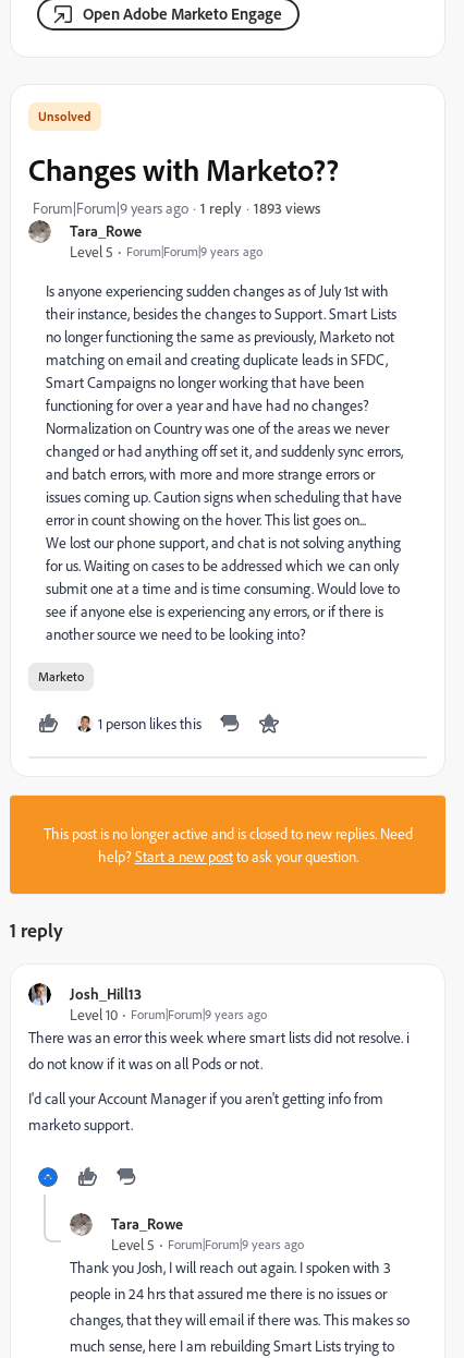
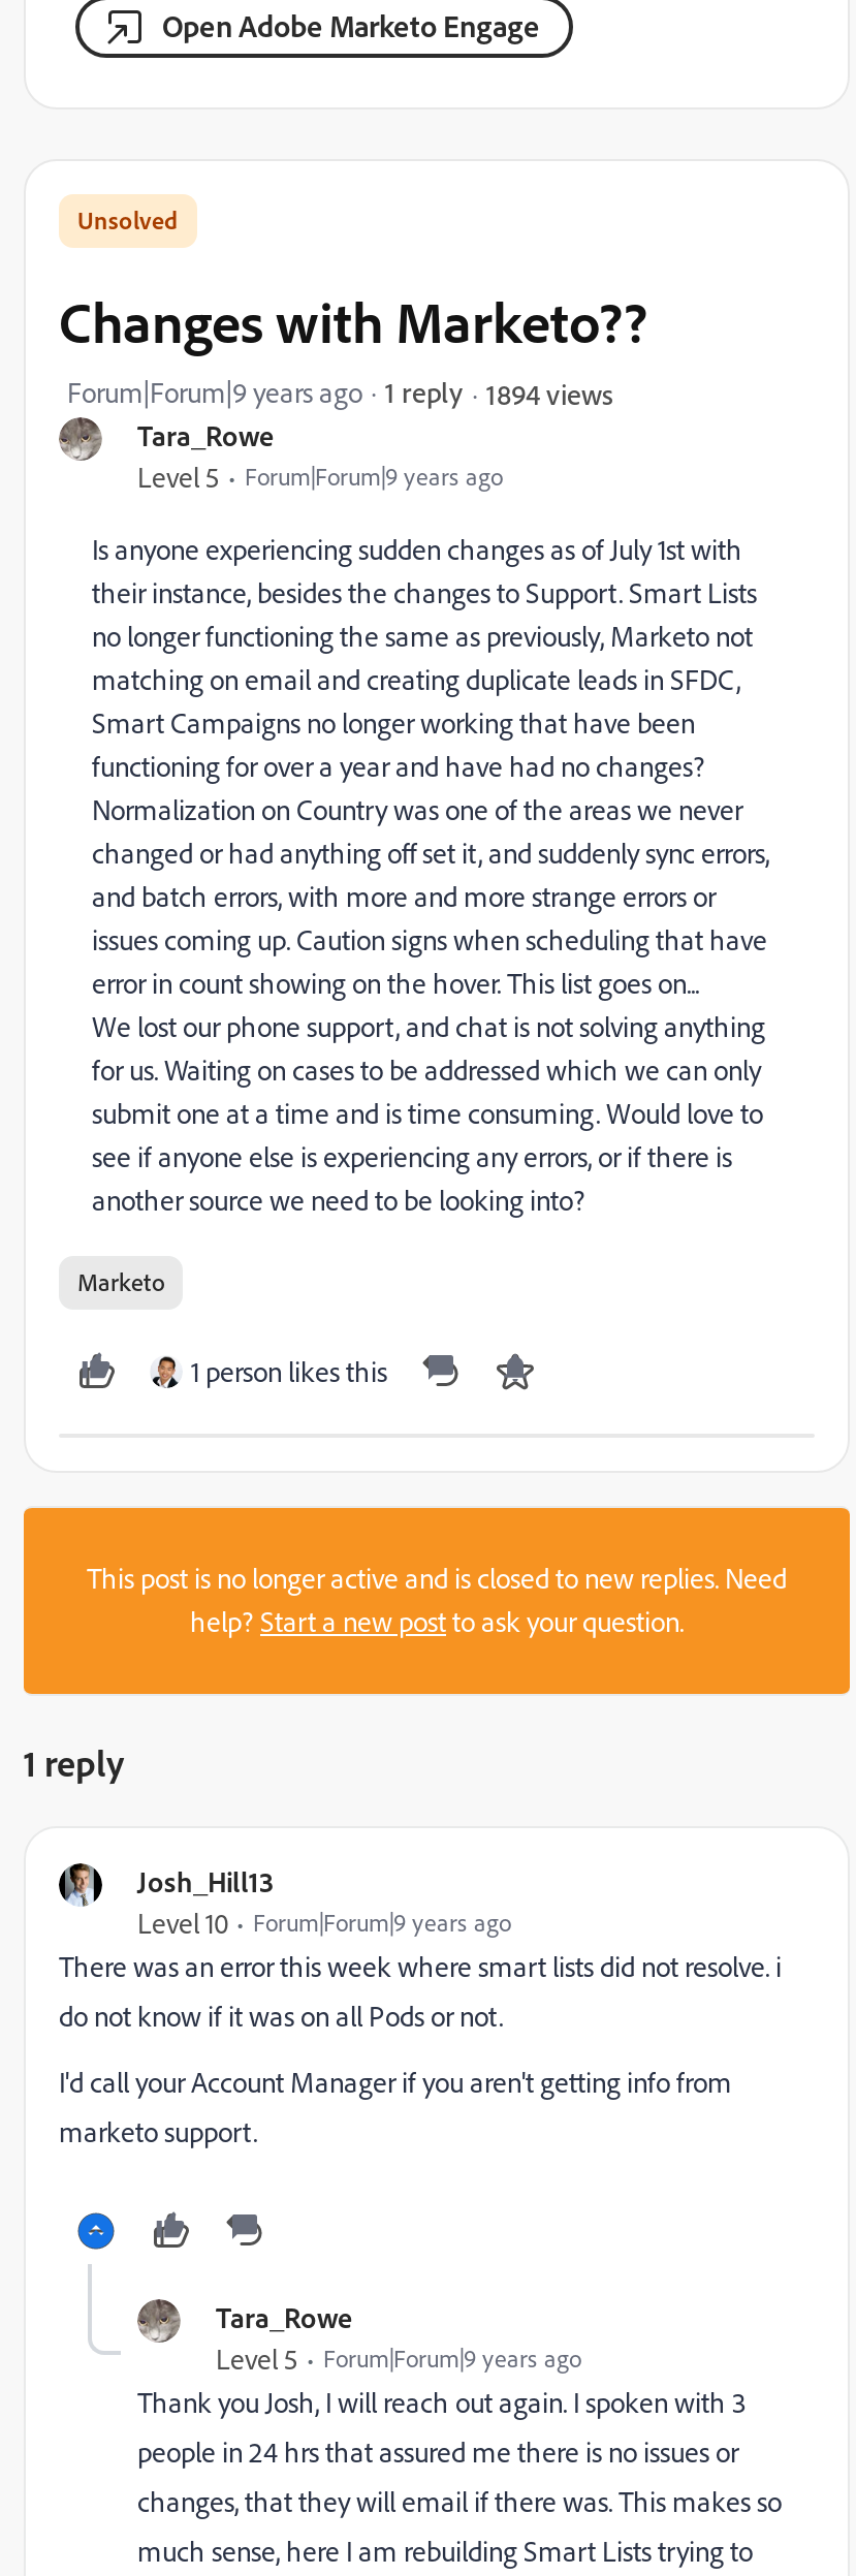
- 1893 views
+ 1894 views
